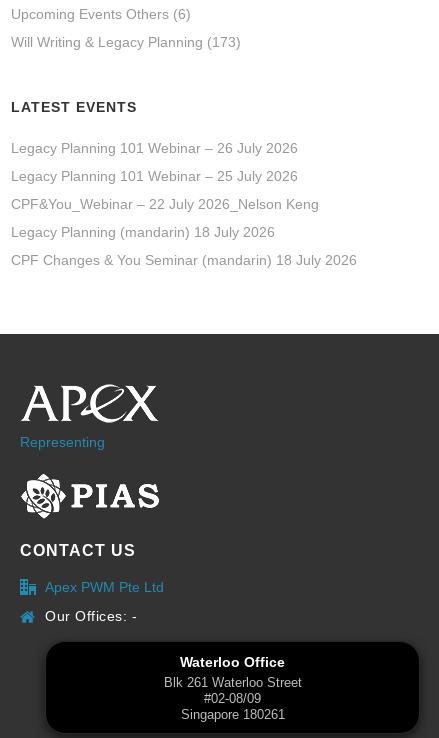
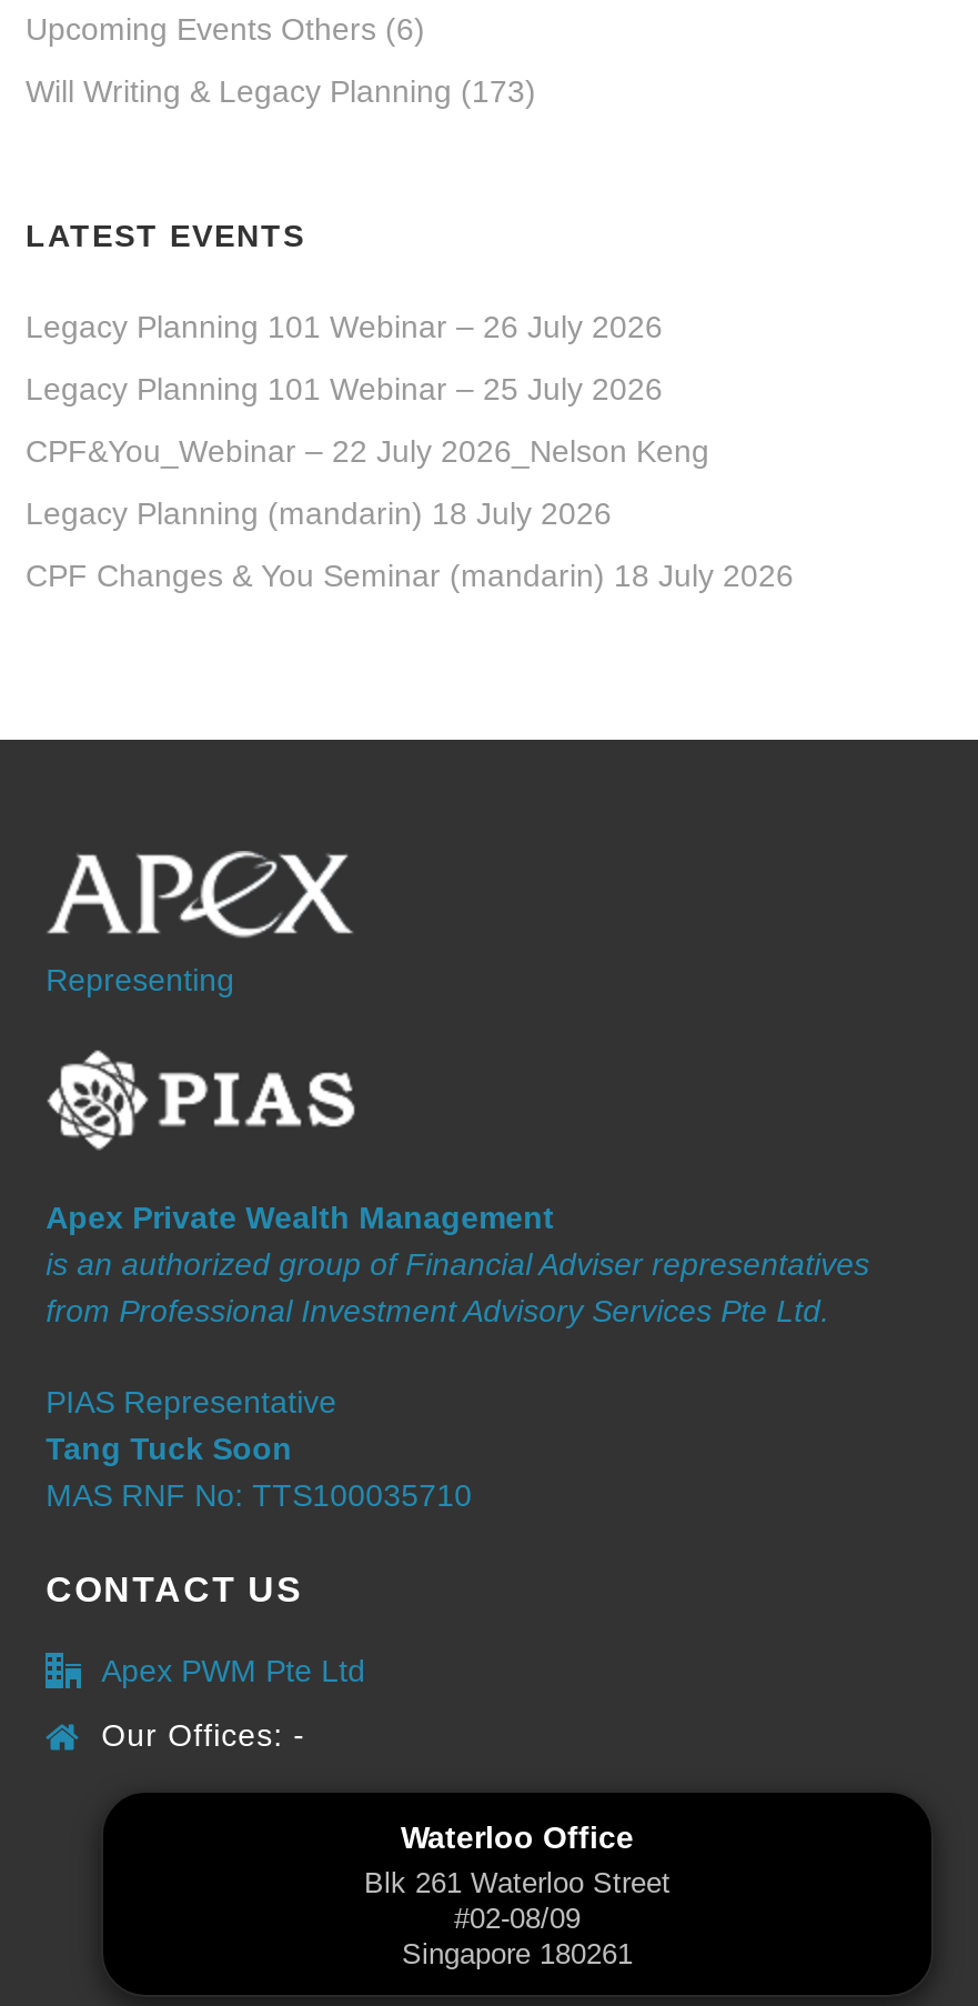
+ Apex Private Wealth Management
+ is an authorized group of Financial Adviser representatives
+ from Professional Investment Advisory Services Pte Ltd.
+ PIAS Representative
+ Tang Tuck Soon
+ MAS RNF No: TTS100035710
